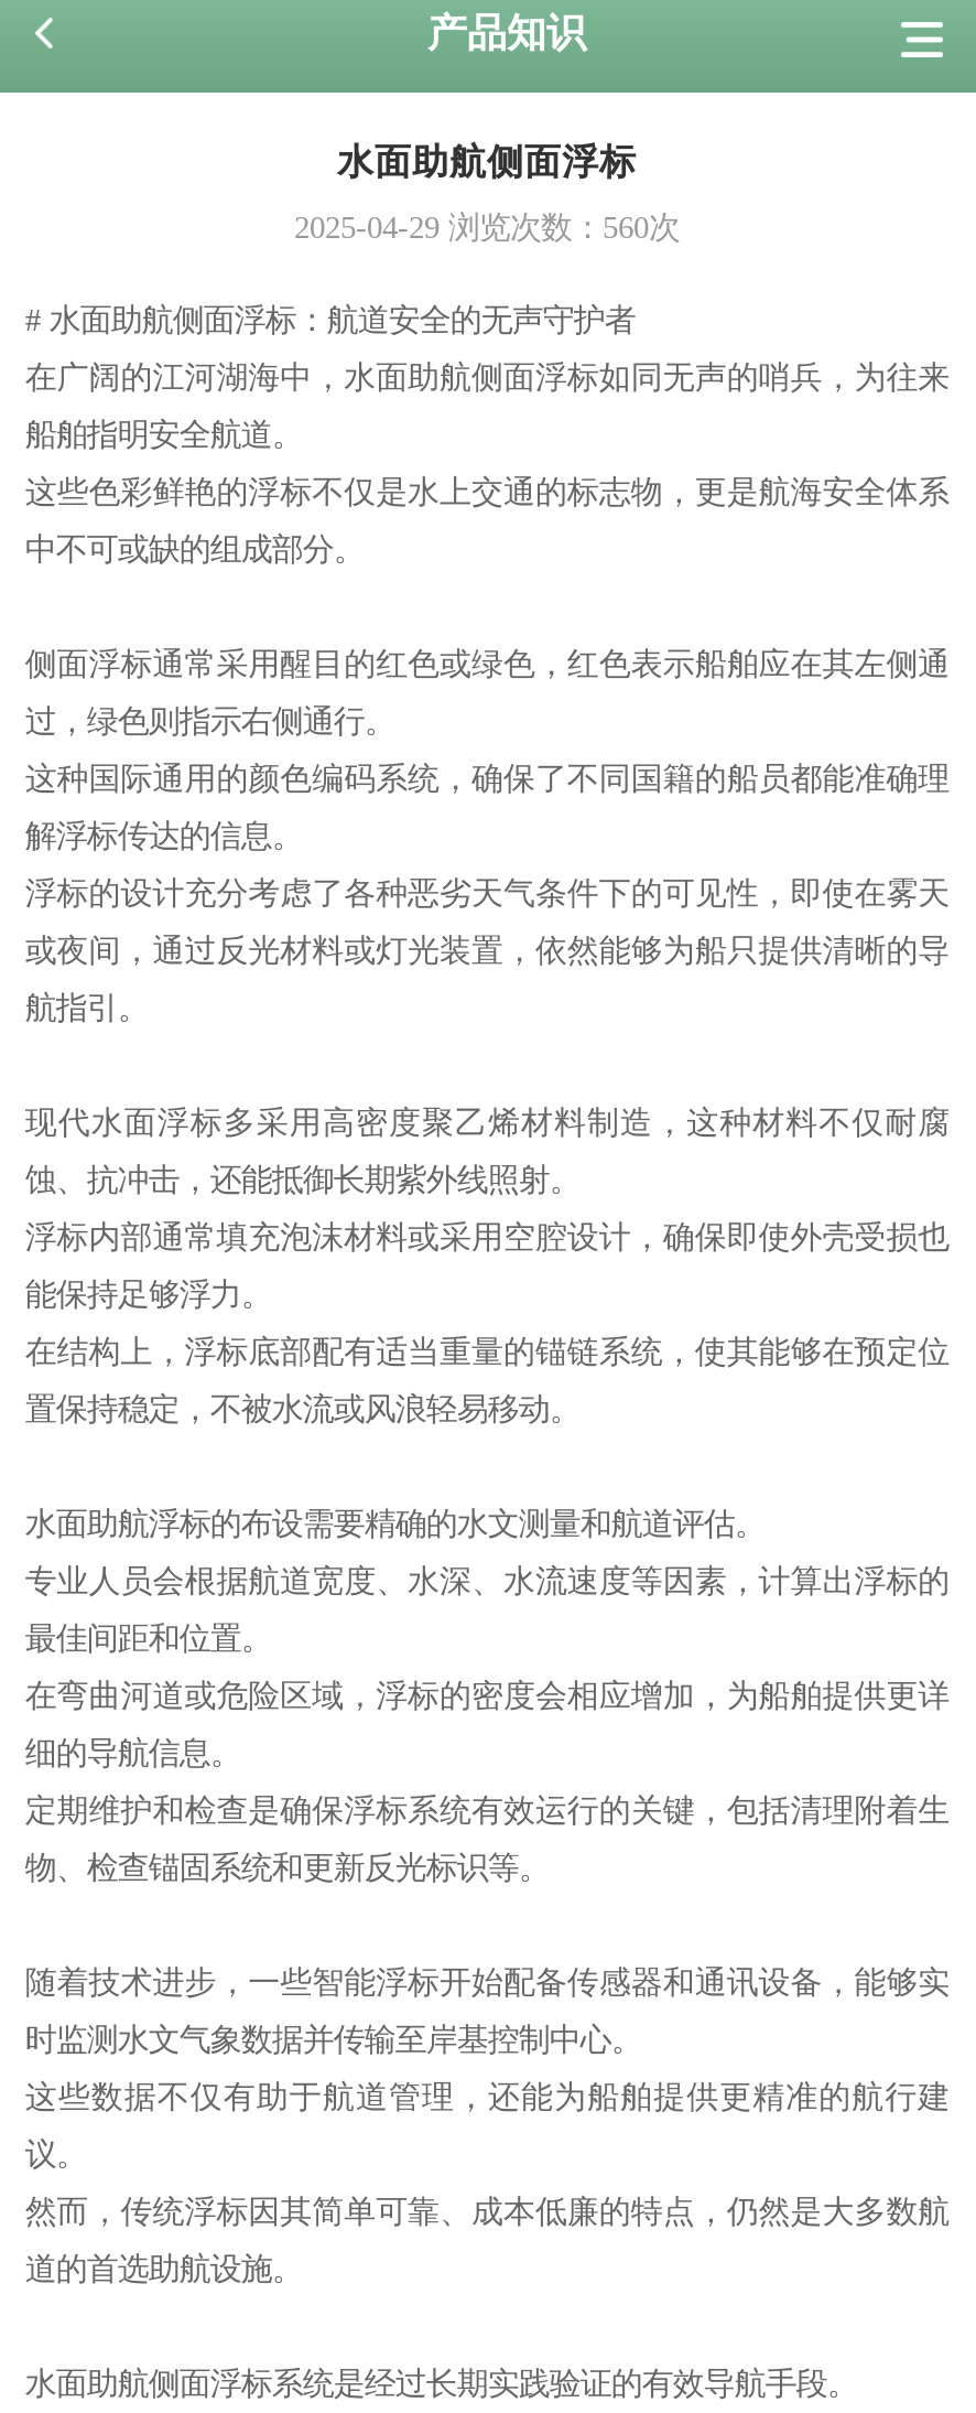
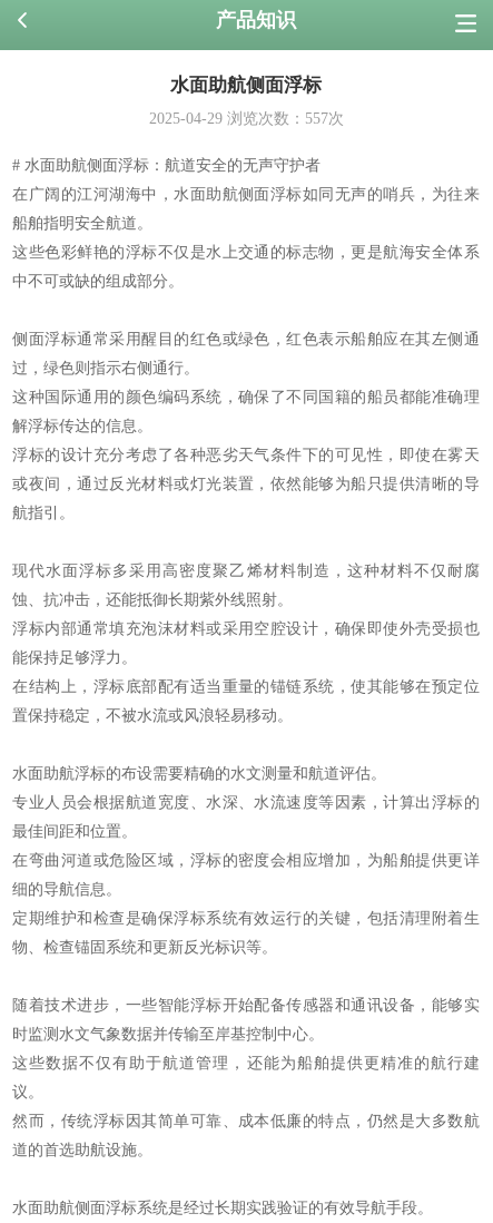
- 2025-04-29浏览次数：560次
+ 2025-04-29浏览次数：557次
